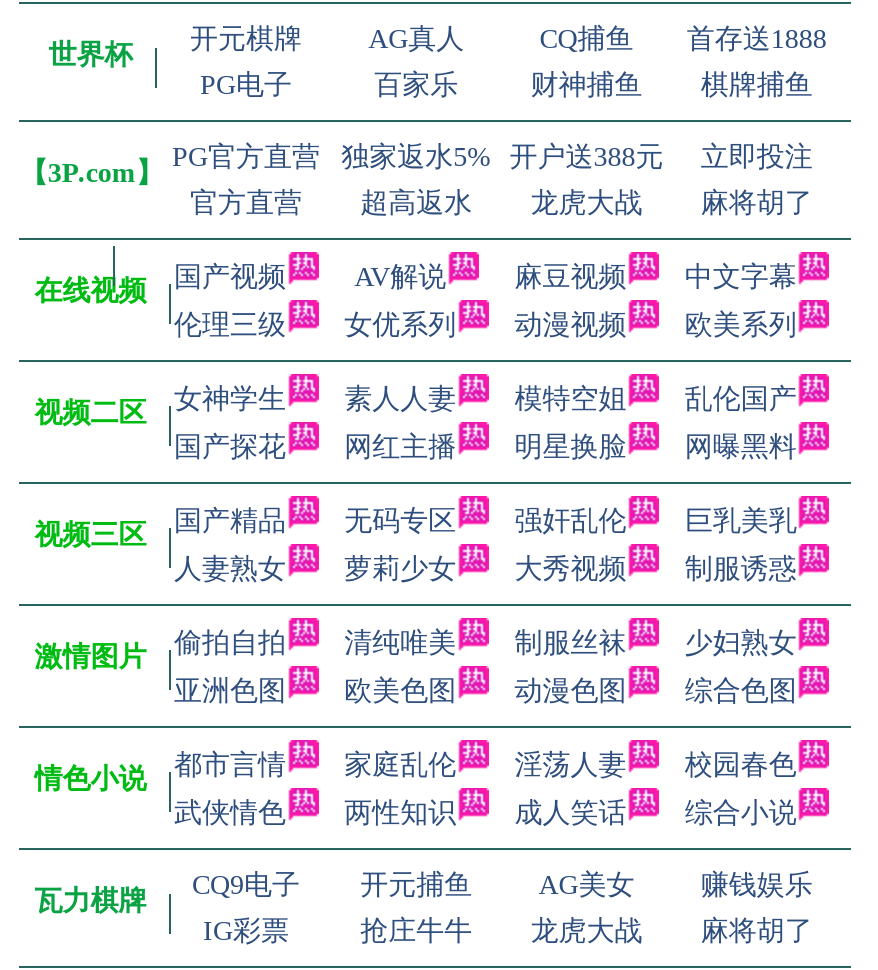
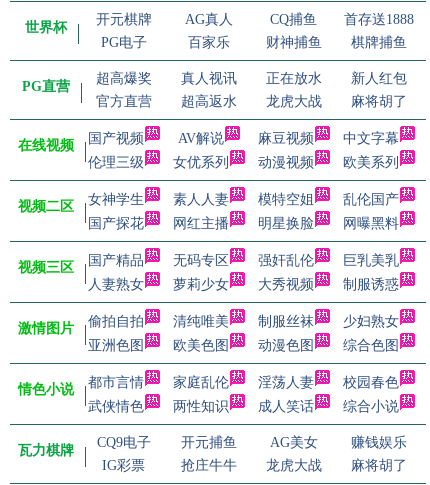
- PG官方直营
- 独家返水5%
- 开户送388元
- 立即投注
+ 超高爆奖
+ 真人视讯
+ 正在放水
+ 新人红包

- 【3P.com】
+ PG直营
